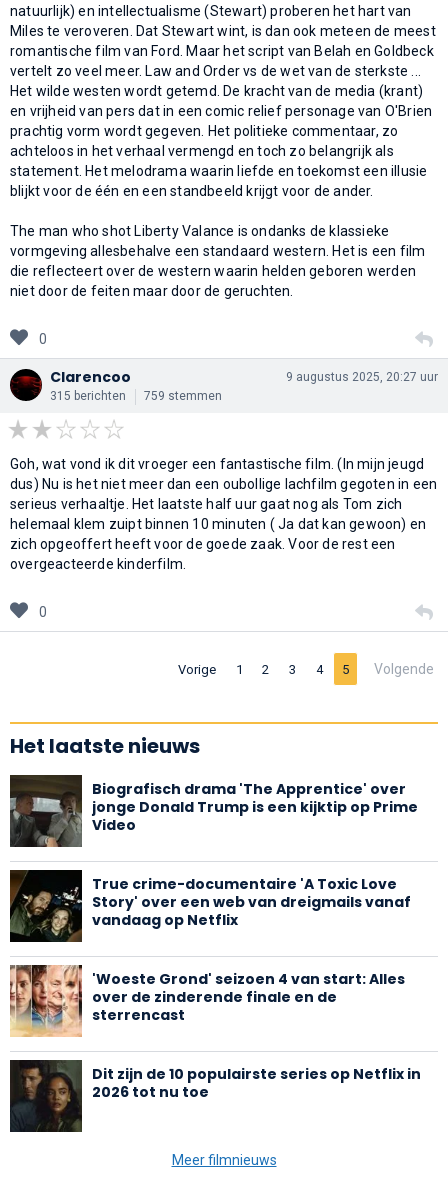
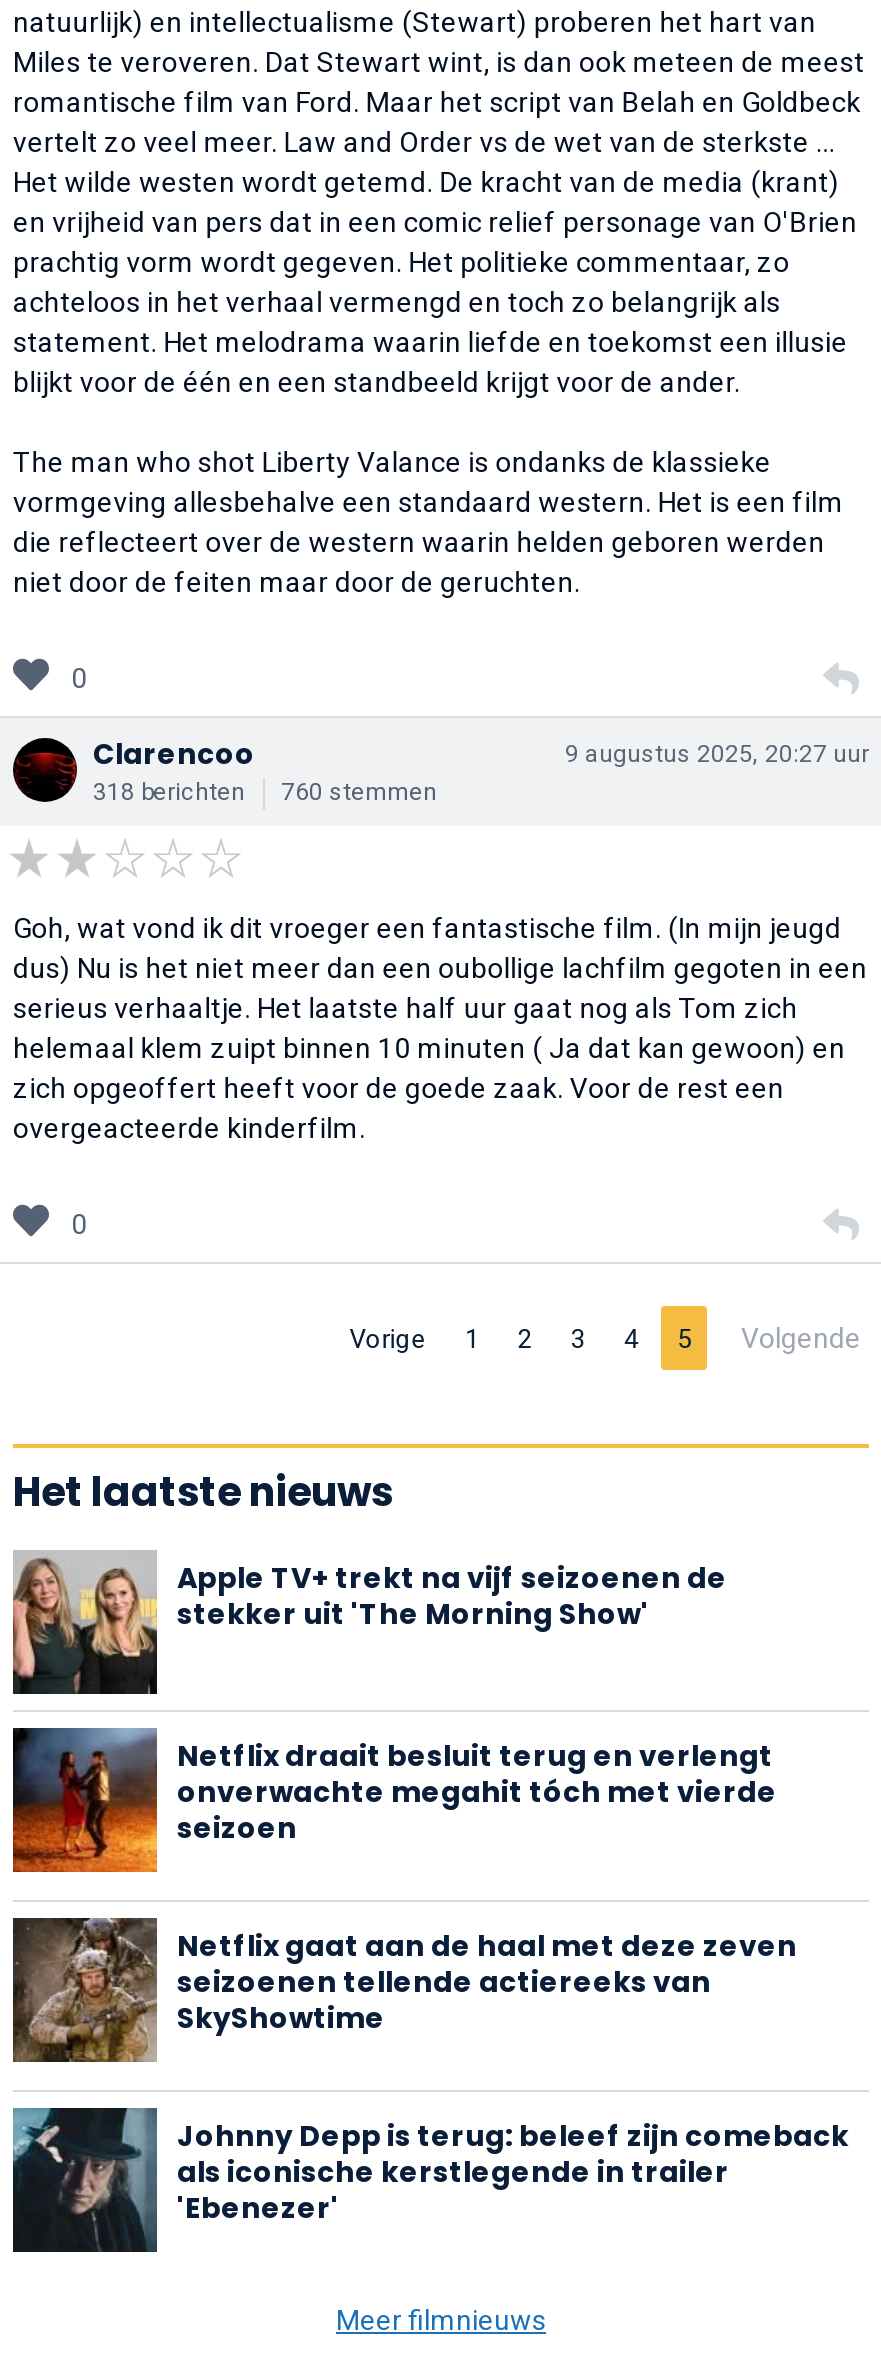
- 315 berichten
+ 318 berichten

- 759 stemmen
+ 760 stemmen

- [image]
- Biografisch drama 'The Apprentice' over
- jonge Donald Trump is een kijktip op Prime
- Video
+ [image]
+ Apple TV+ trekt na vijf seizoenen de
+ stekker uit 'The Morning Show'

- [image]
- True crime-documentaire 'A Toxic Love
- Story' over een web van dreigmails vanaf
- vandaag op Netflix
+ [image]
+ Netflix draait besluit terug en verlengt
+ onverwachte megahit tóch met vierde
+ seizoen

- [image]
- 'Woeste Grond' seizoen 4 van start: Alles
- over de zinderende finale en de
- sterrencast
+ [image]
+ Netflix gaat aan de haal met deze zeven
+ seizoenen tellende actiereeks van
+ SkyShowtime

- [image]
- Dit zijn de 10 populairste series op Netflix in
- 2026 tot nu toe
+ [image]
+ Johnny Depp is terug: beleef zijn comeback
+ als iconische kerstlegende in trailer
+ 'Ebenezer'
